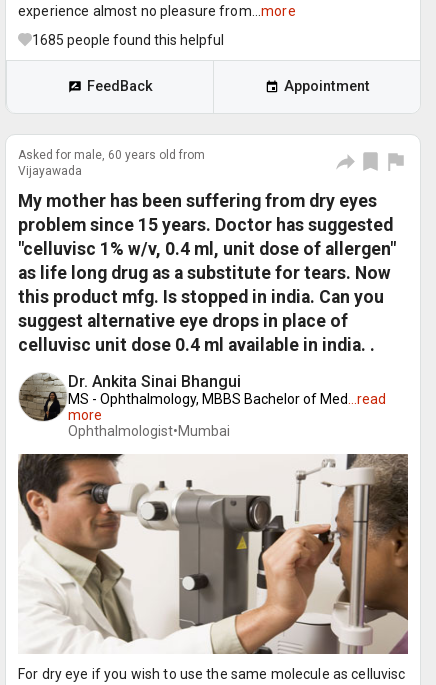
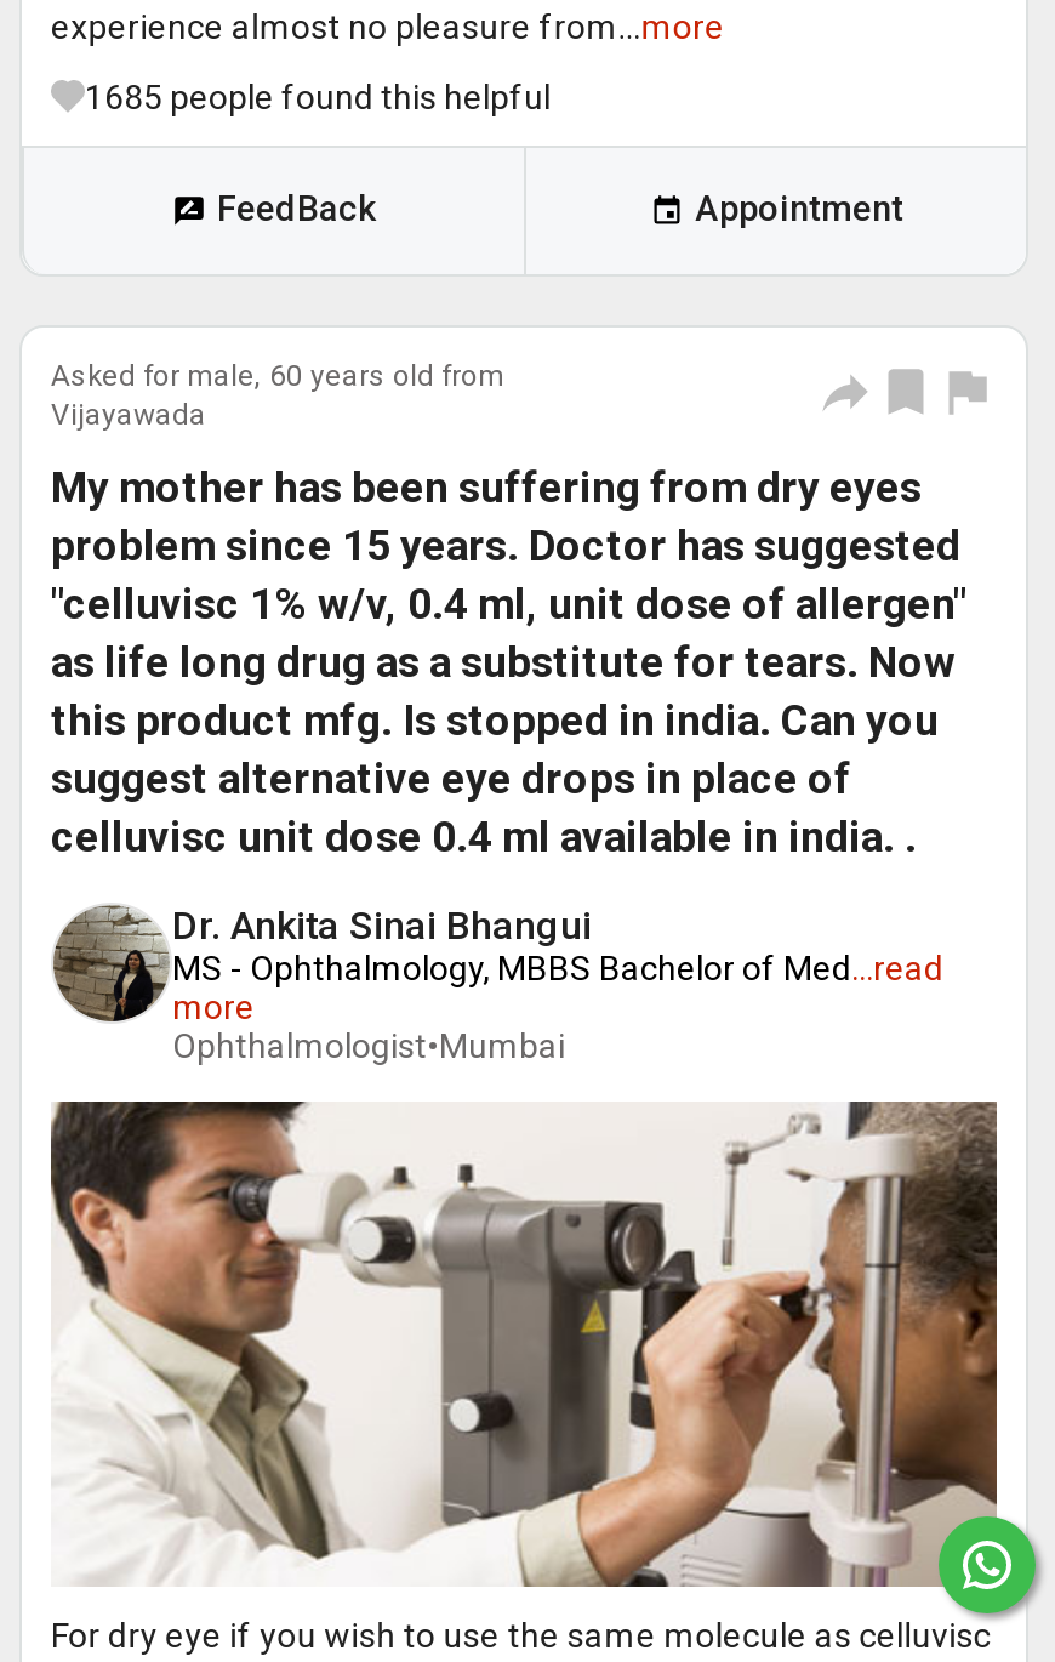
- [image]
+ [image]
